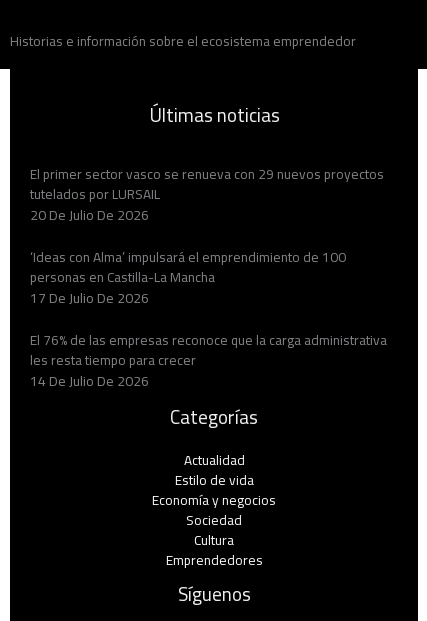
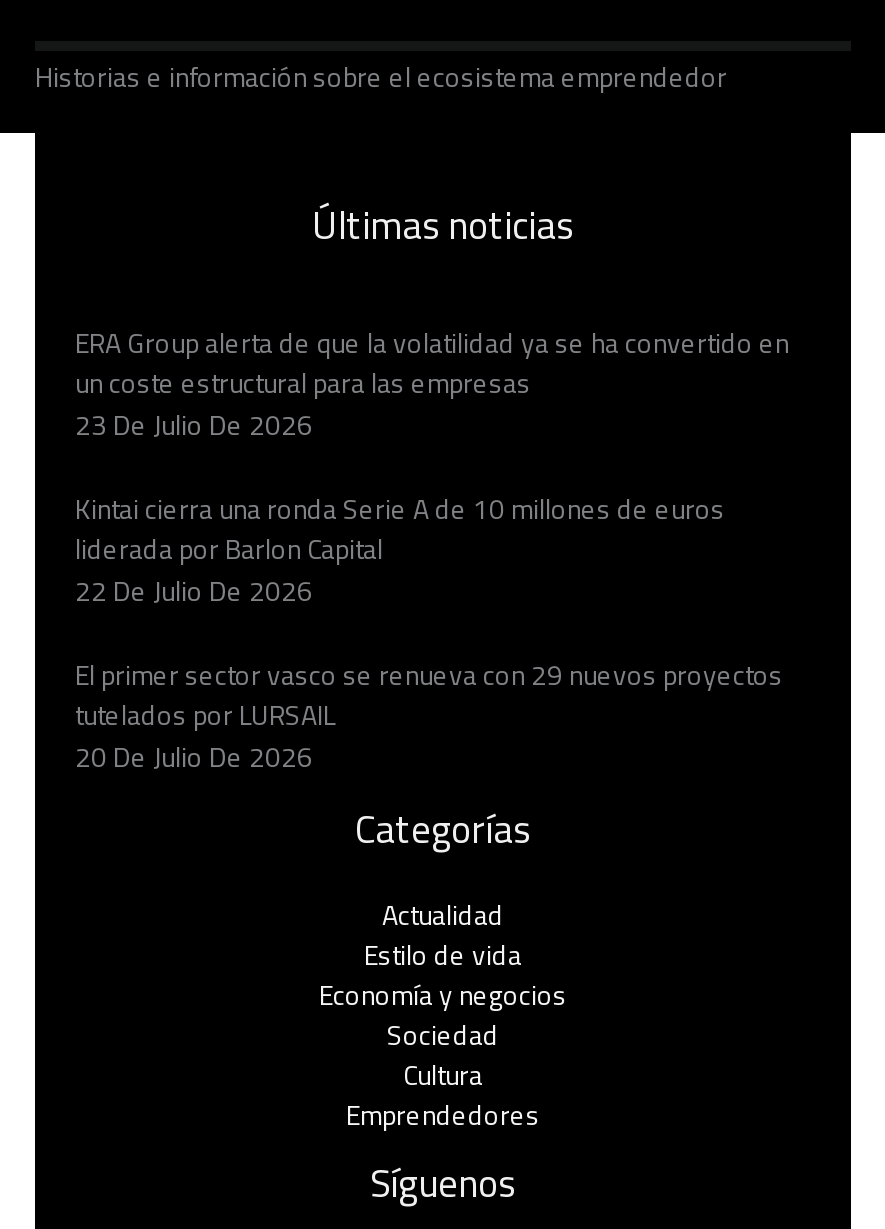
+ ERA Group alerta de que la volatilidad ya se ha convertido en
+ un coste estructural para las empresas
+ 23 De Julio De 2026
+ Kintai cierra una ronda Serie A de 10 millones de euros
+ liderada por Barlon Capital
+ 22 De Julio De 2026

moved down: El primer sector vasco se renueva con 29 nuevos proyectos | tutelados por LURSAIL | 20 De Julio De 2026

- ‘Ideas con Alma’ impulsará el emprendimiento de 100
- personas en Castilla-La Mancha
- 17 De Julio De 2026
- El 76% de las empresas reconoce que la carga administrativa
- les resta tiempo para crecer
- 14 De Julio De 2026
